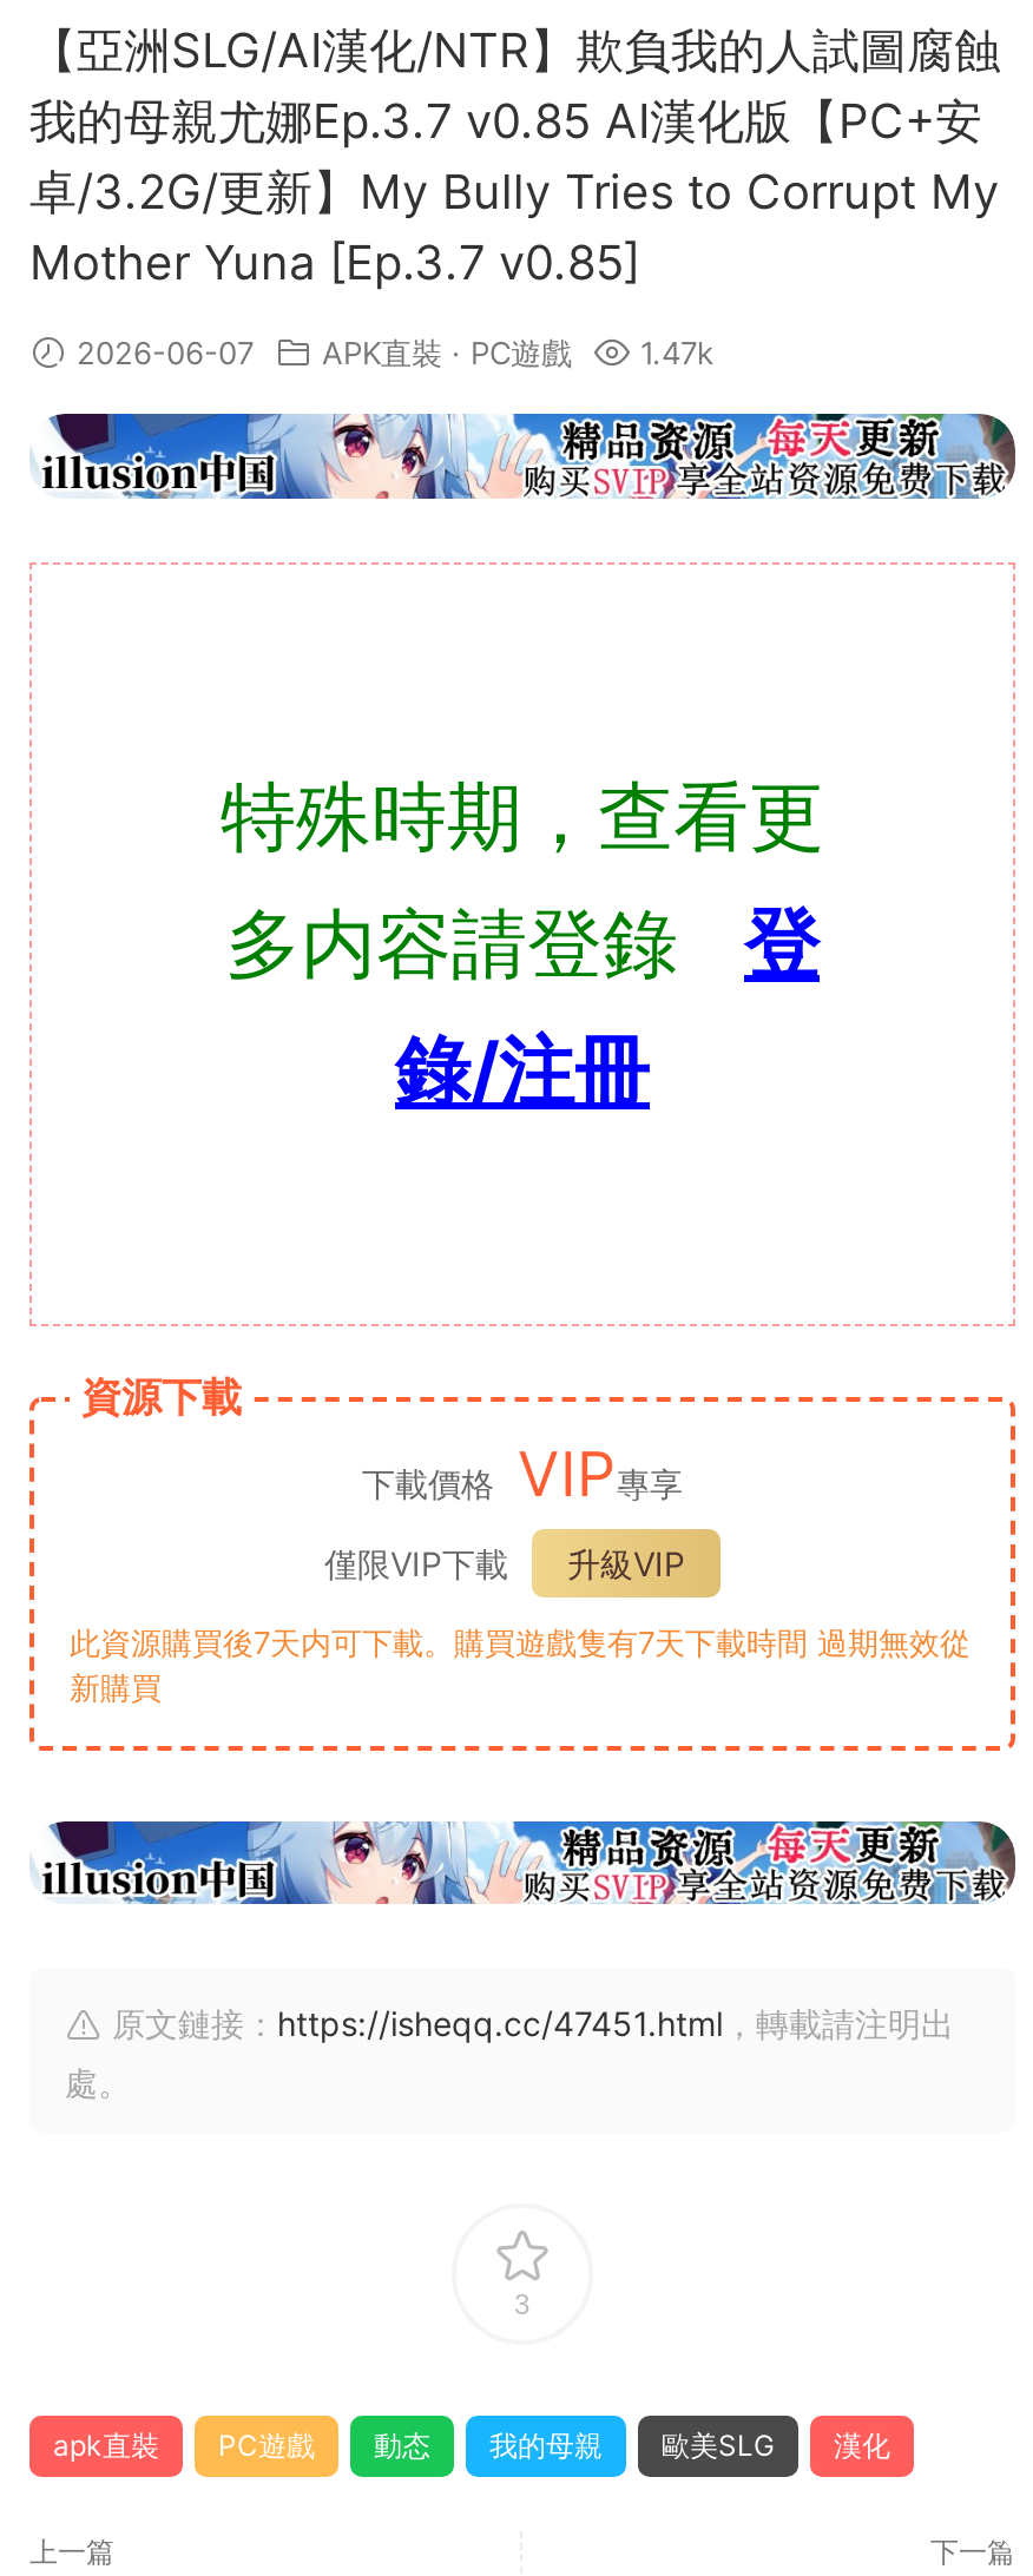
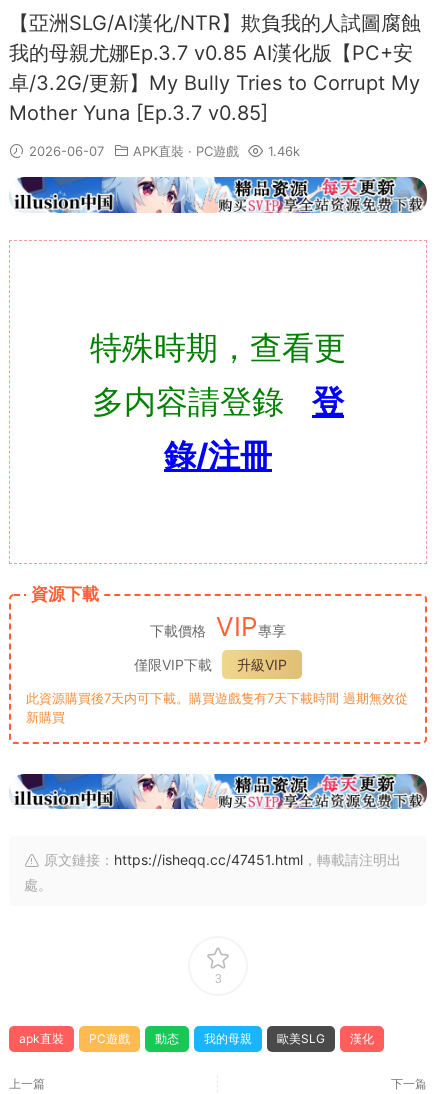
- 2026-06-07 APK直裝· PC遊戲 1.47k
+ 2026-06-07 APK直裝· PC遊戲 1.46k
